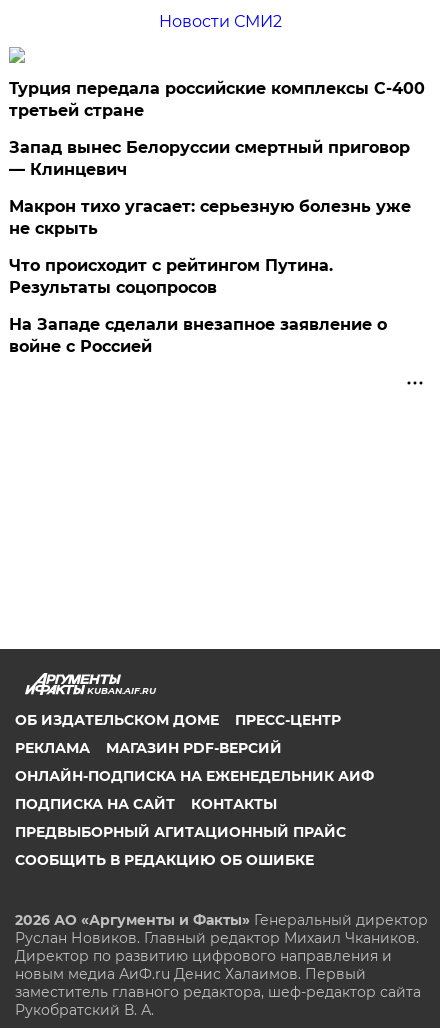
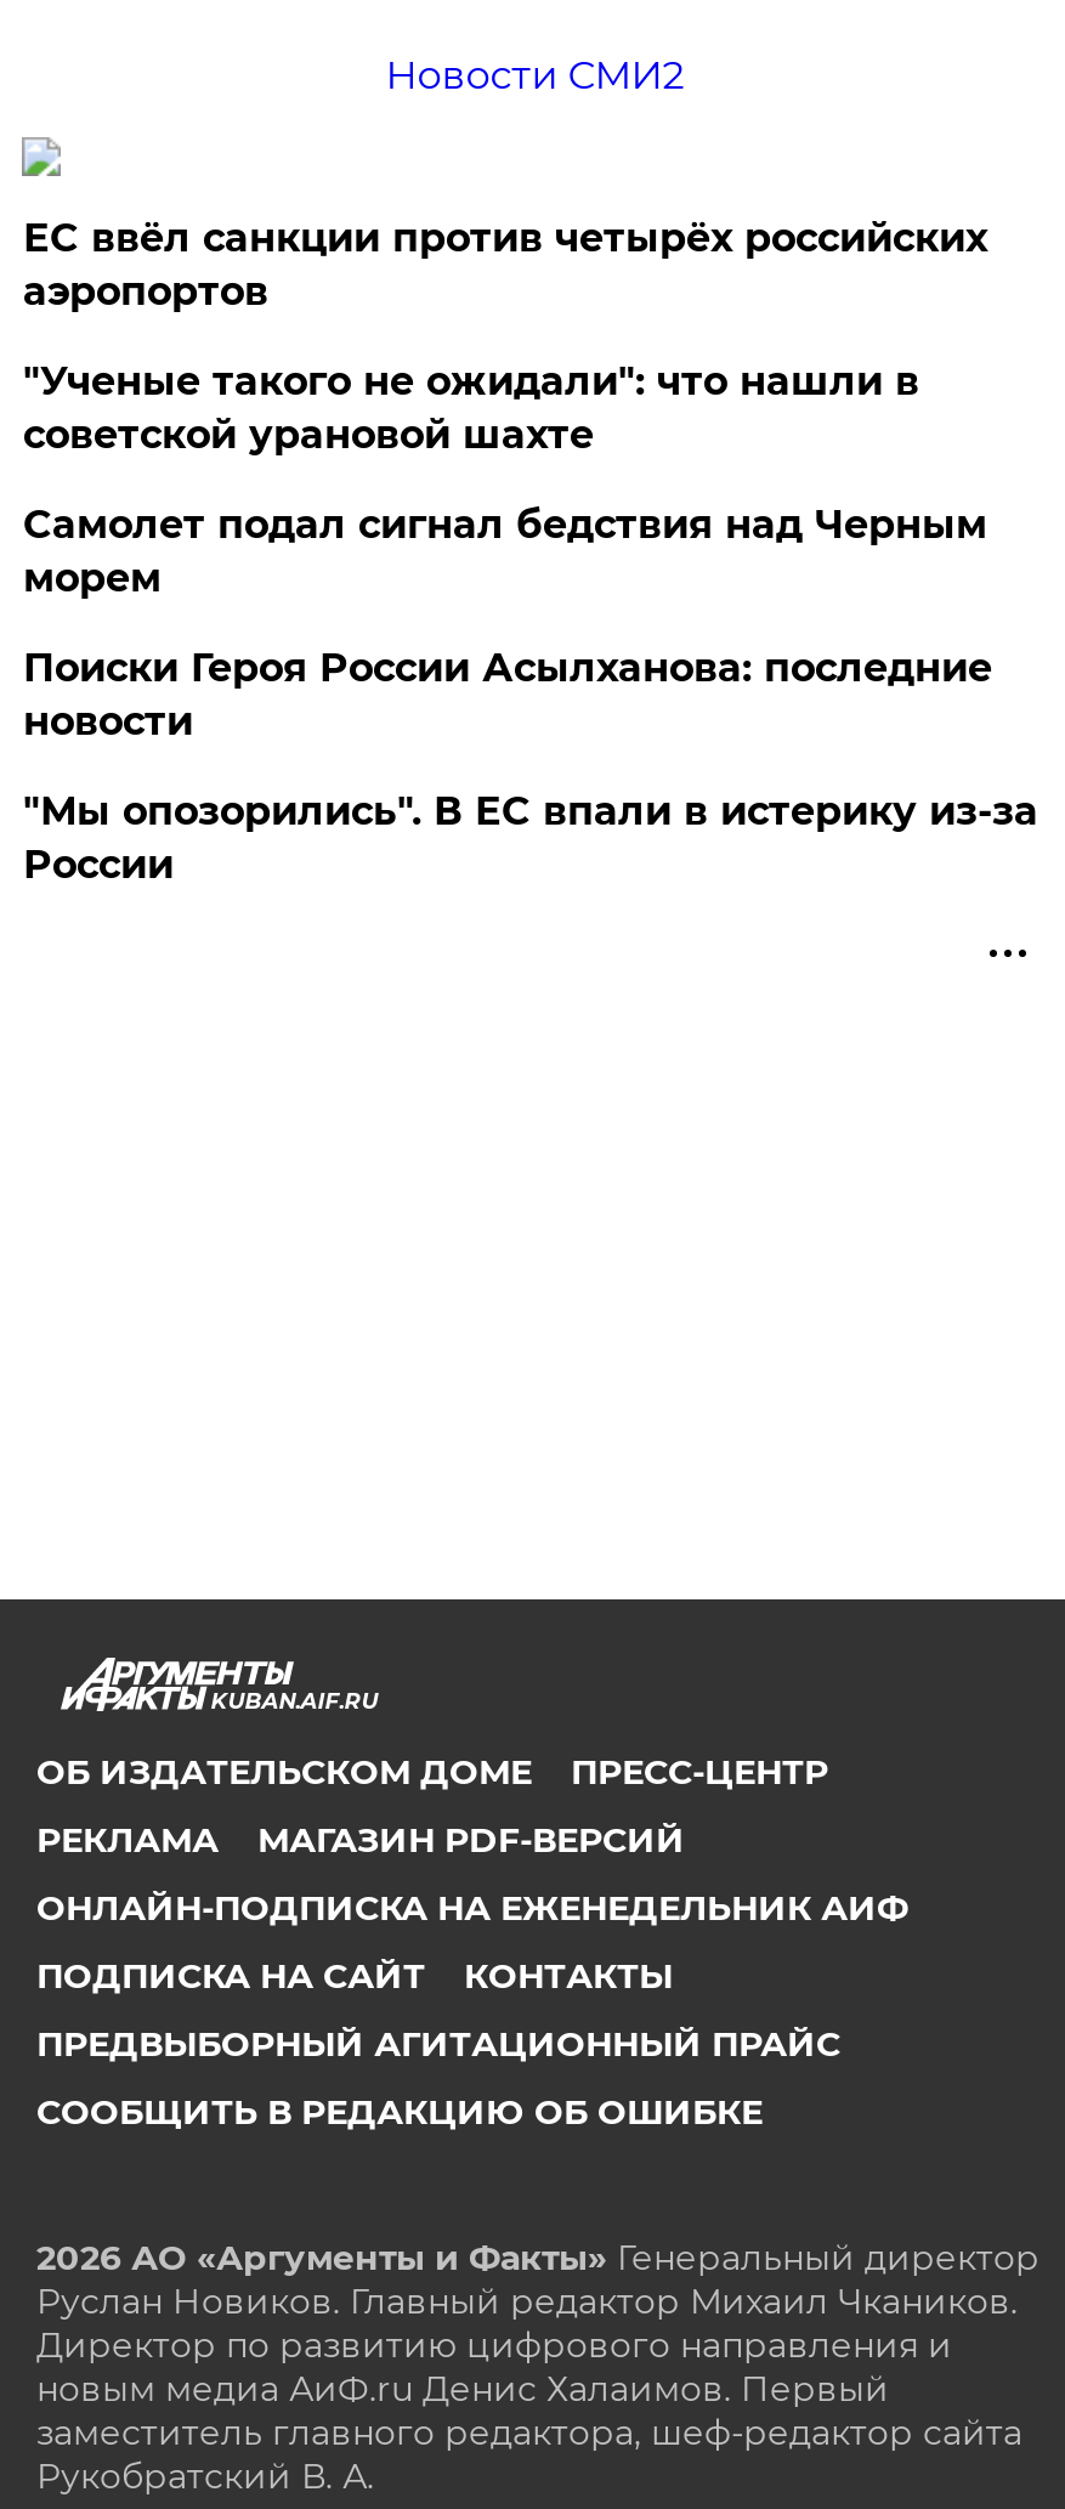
- Турция передала российские комплексы С-400
- третьей стране
+ ЕС ввёл санкции против четырёх российских
+ аэропортов

- Запад вынес Белоруссии смертный приговор
- — Клинцевич
+ "Ученые такого не ожидали": что нашли в
+ советской урановой шахте

- Макрон тихо угасает: серьезную болезнь уже
- не скрыть
+ Самолет подал сигнал бедствия над Черным
+ морем

- Что происходит с рейтингом Путина.
- Результаты соцопросов
+ Поиски Героя России Асылханова: последние
+ новости

- На Западе сделали внезапное заявление о
- войне с Россией
+ "Мы опозорились". В ЕС впали в истерику из-за
+ России
